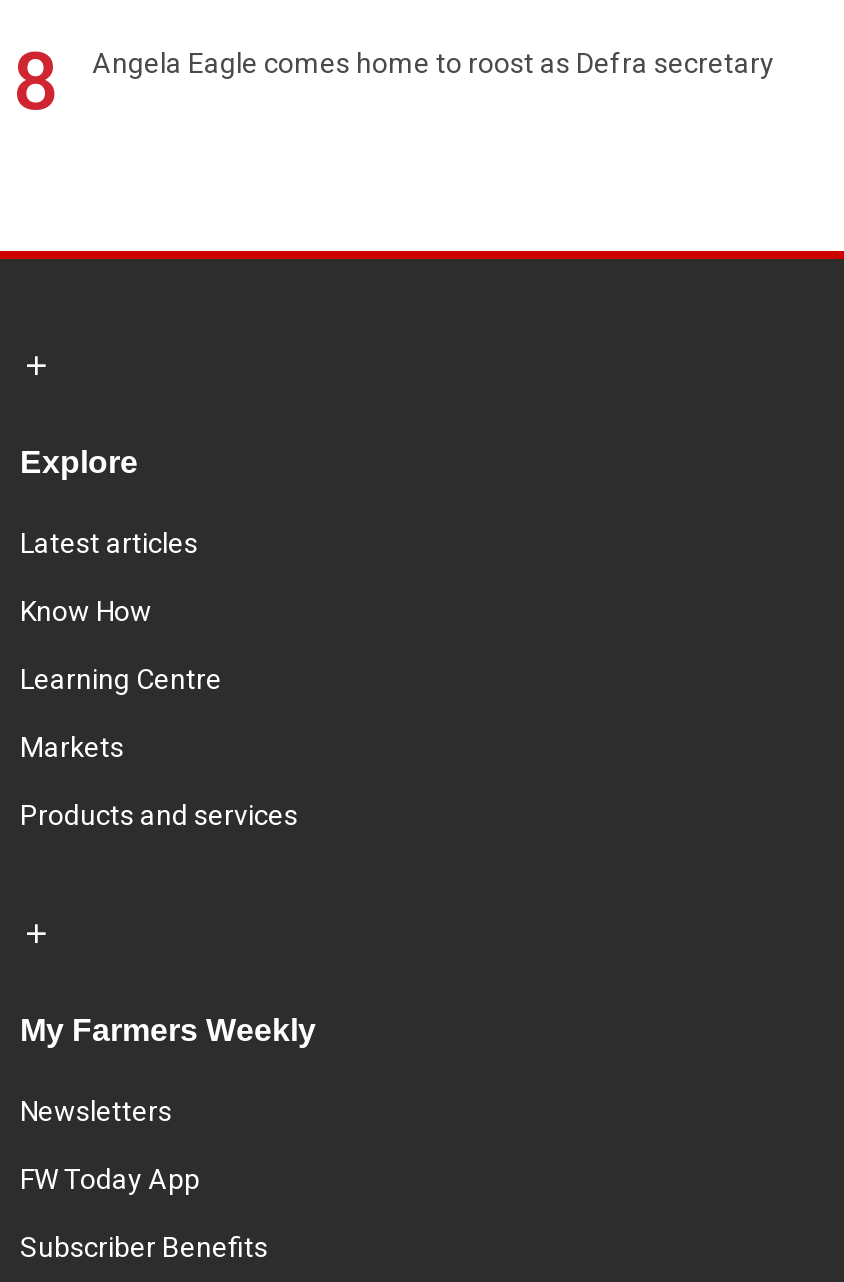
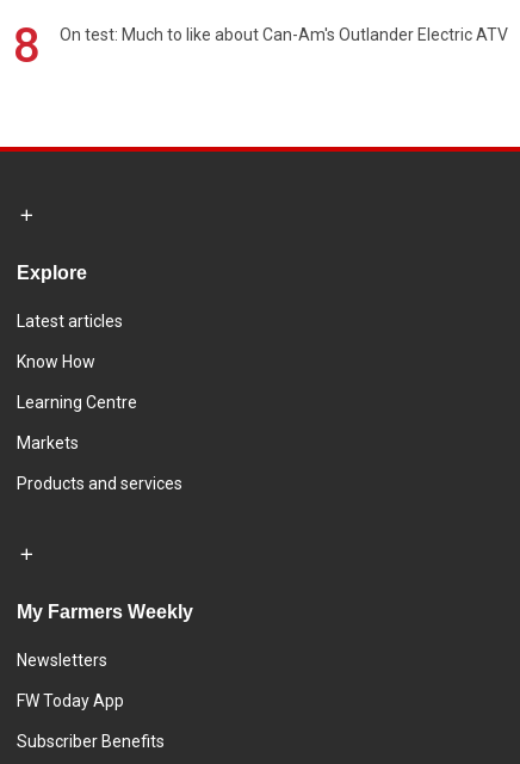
- Angela Eagle comes home to roost as Defra secretary
+ On test: Much to like about Can-Am's Outlander Electric ATV
